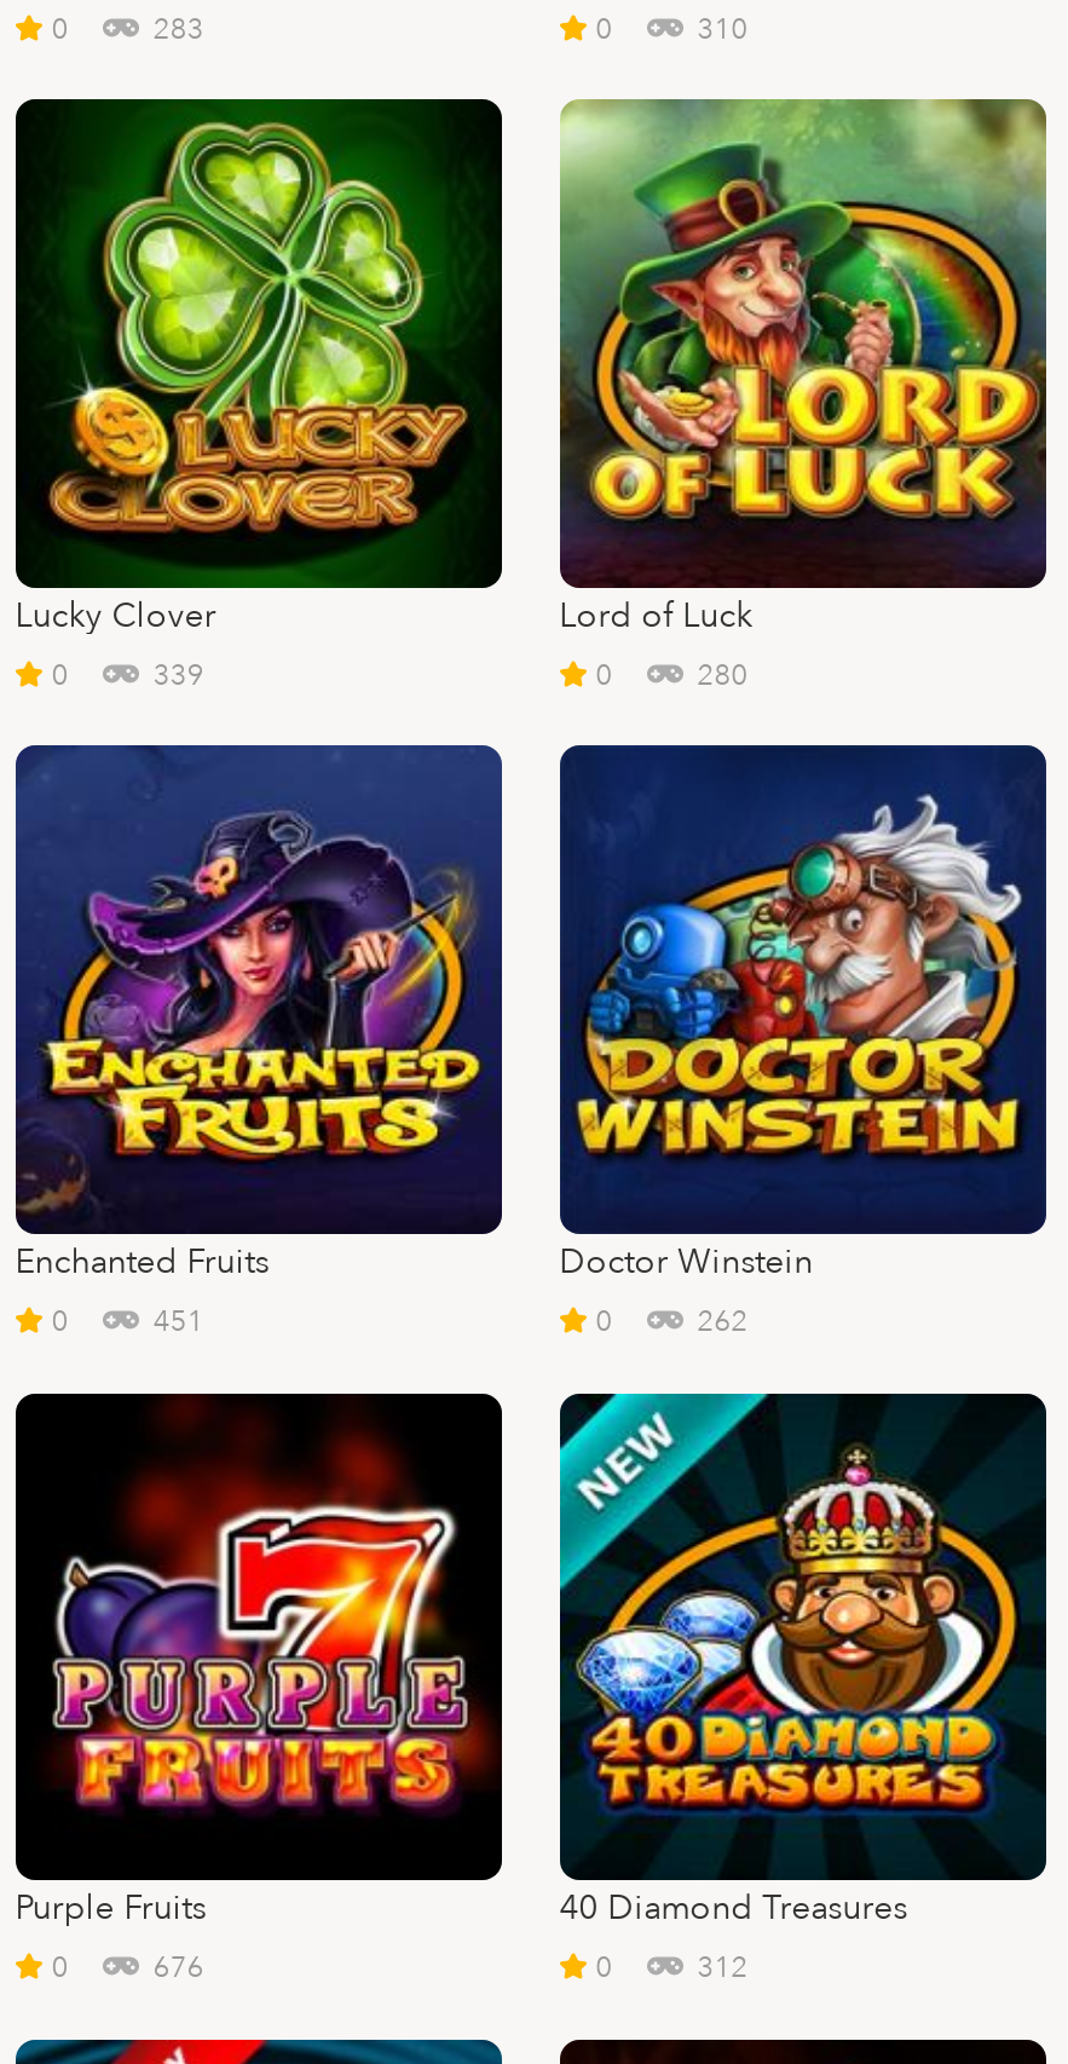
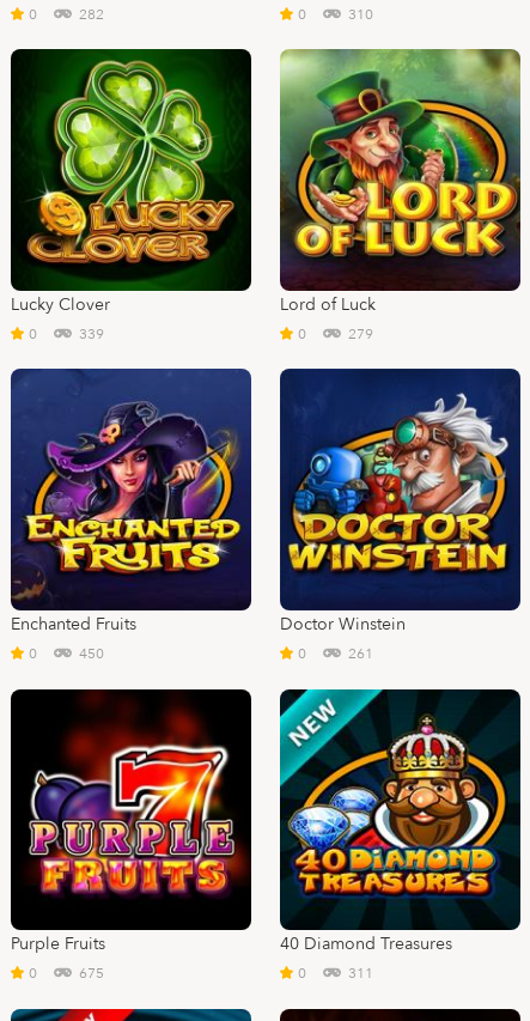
- 283
+ 282

- 280
+ 279

- 451
+ 450

- 262
+ 261

- 676
+ 675

- 312
+ 311
